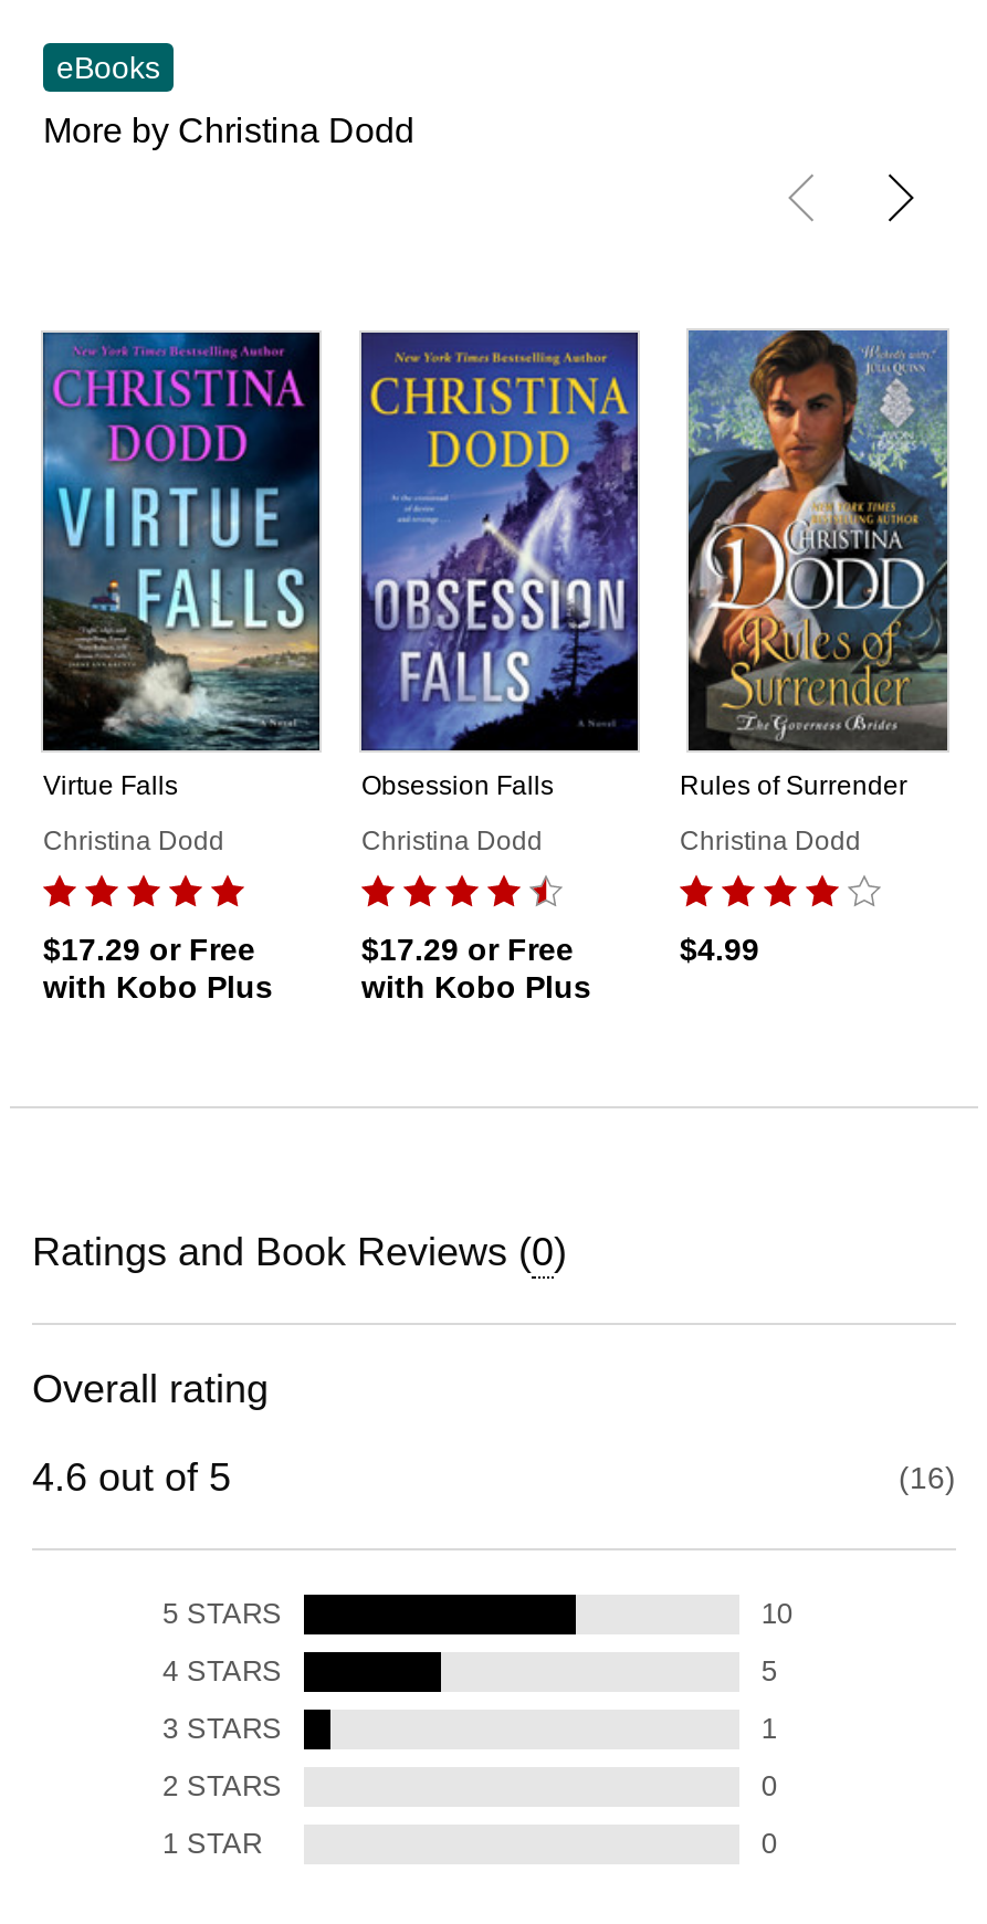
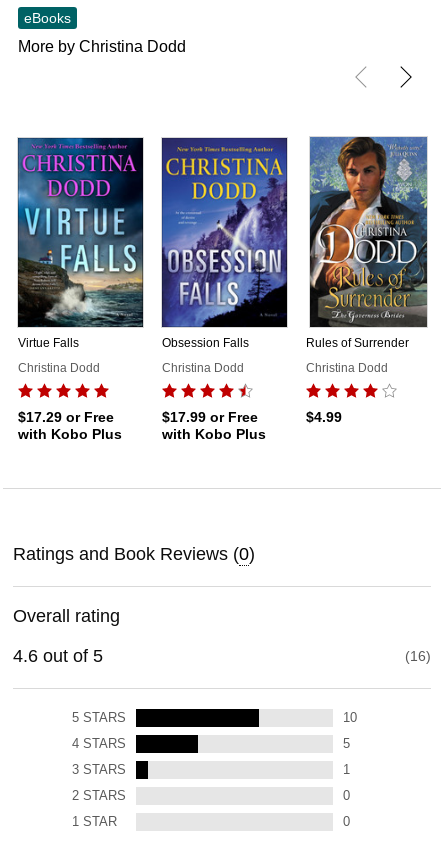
- $17.29 or Free
+ $17.99 or Free
